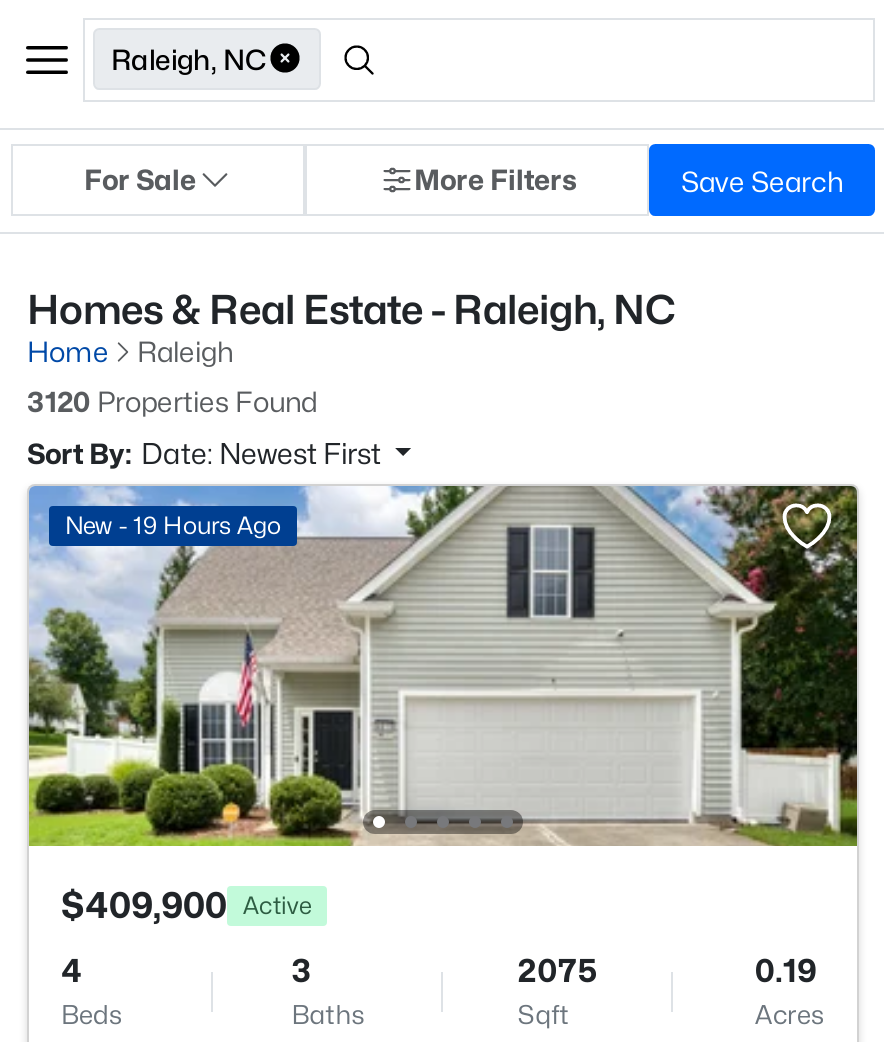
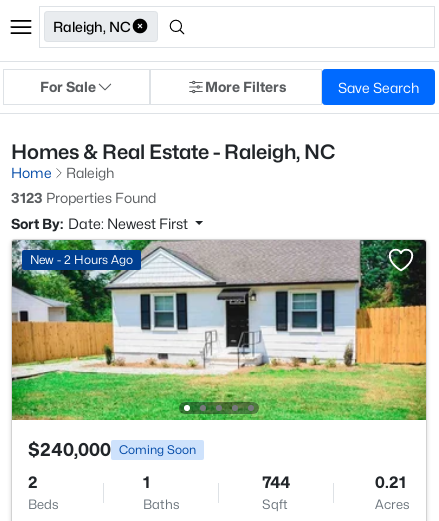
- 3120 Properties Found
+ 3123 Properties Found

- [image]
- New - 19 Hours Ago
+ [image]
+ New - 2 Hours Ago

- $409,900 Active
+ $240,000 Coming Soon

- 4
+ 2

- 3
+ 1

- 2075
+ 744

- 0.19
+ 0.21
